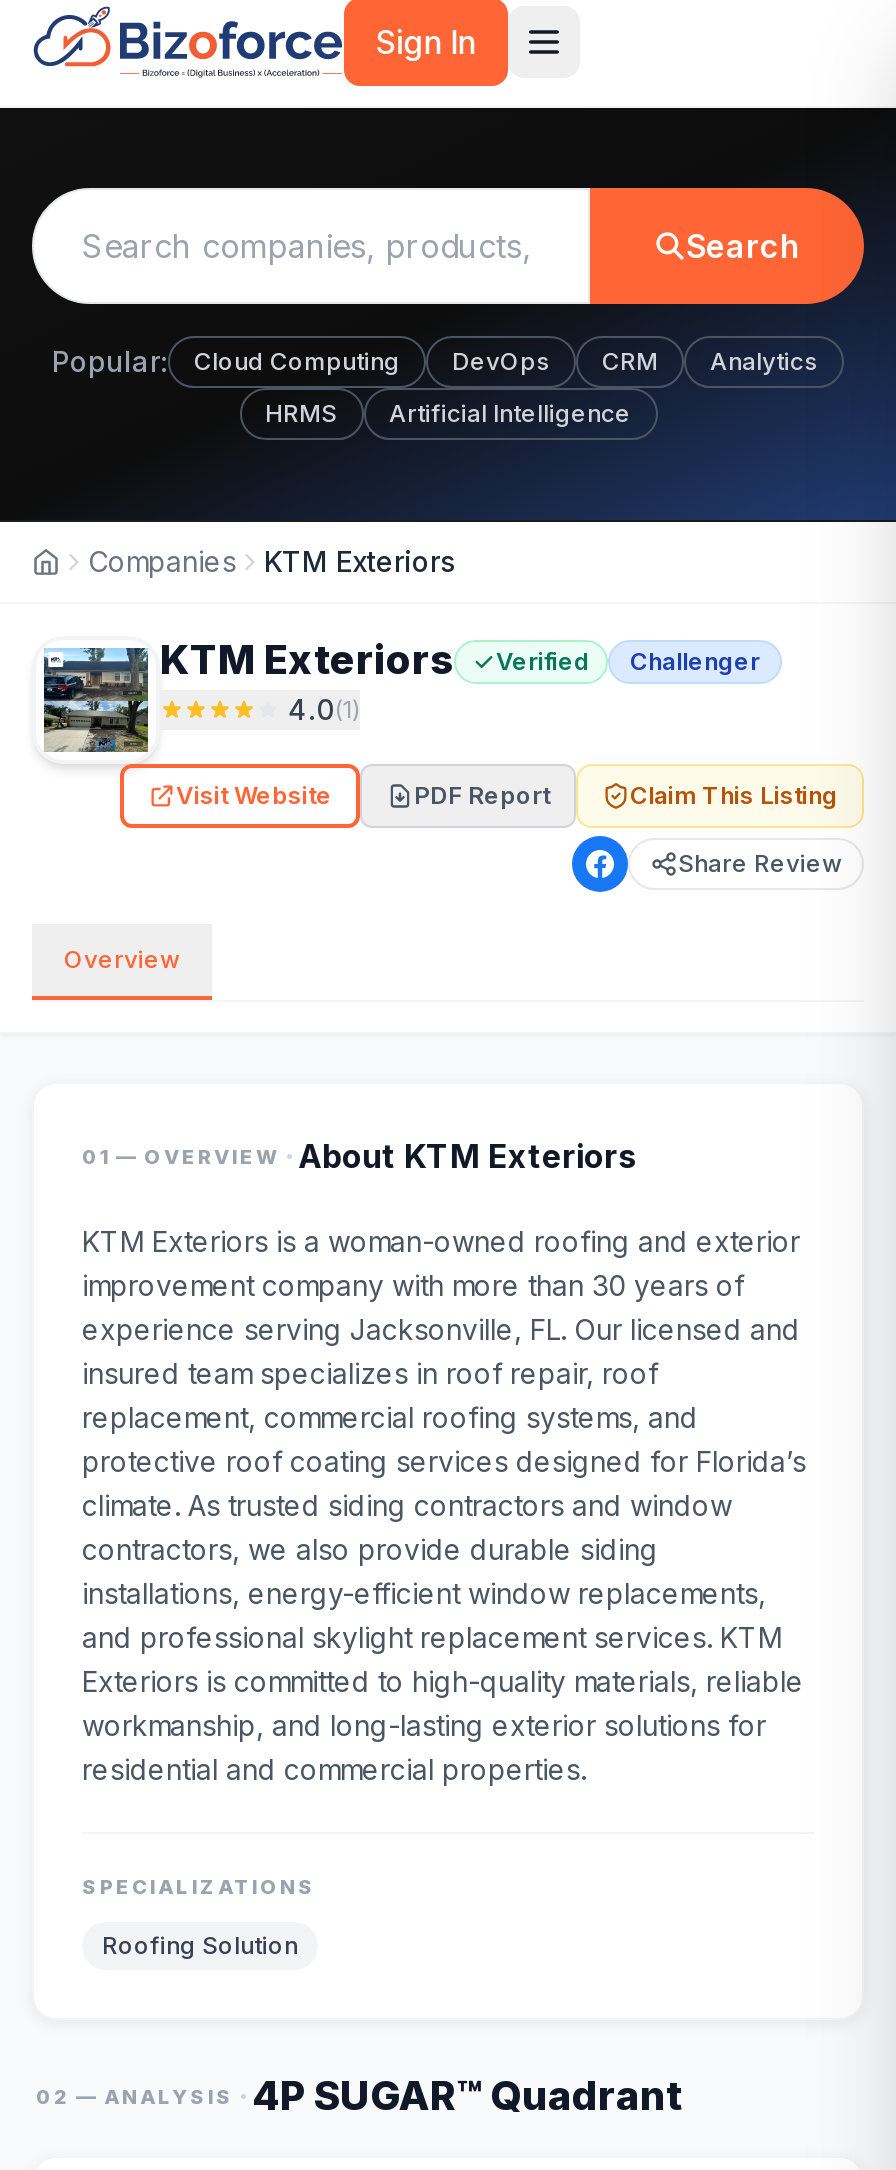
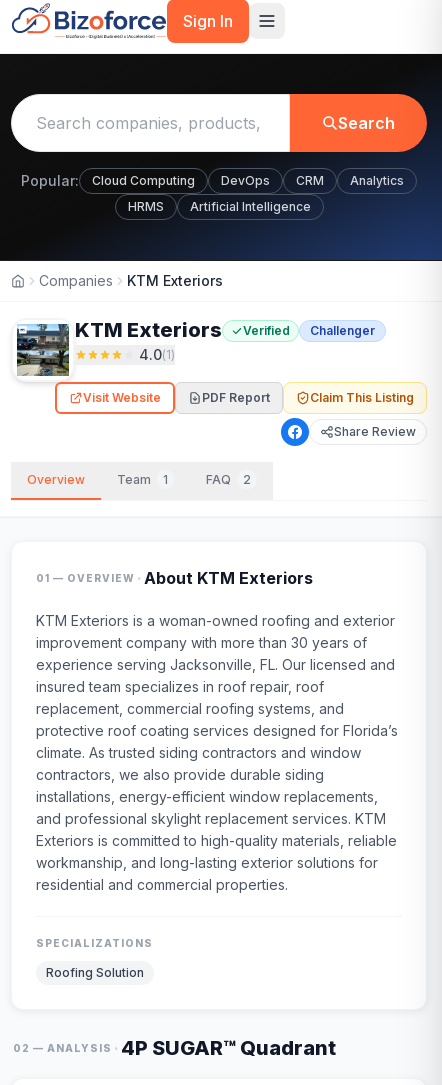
+ Team
+ 1
+ FAQ
+ 2
